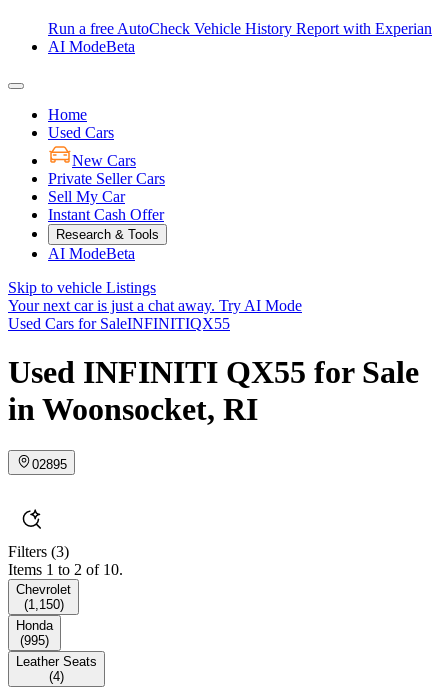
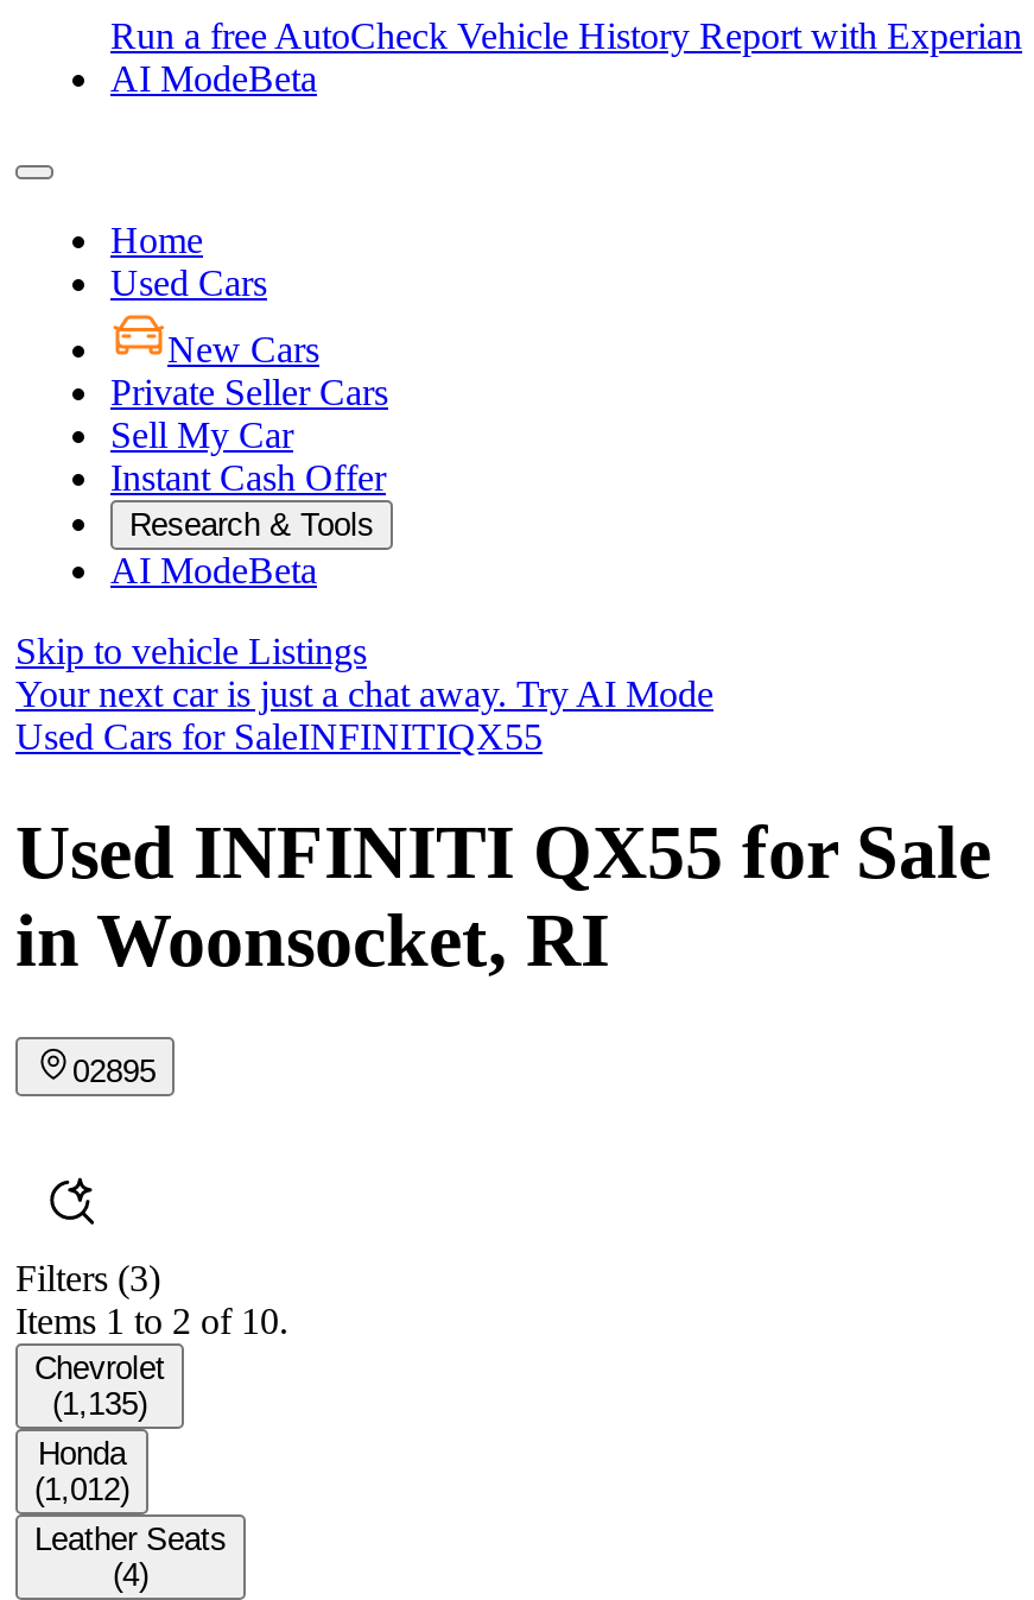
- (1,150)
+ (1,135)

- (995)
+ (1,012)
